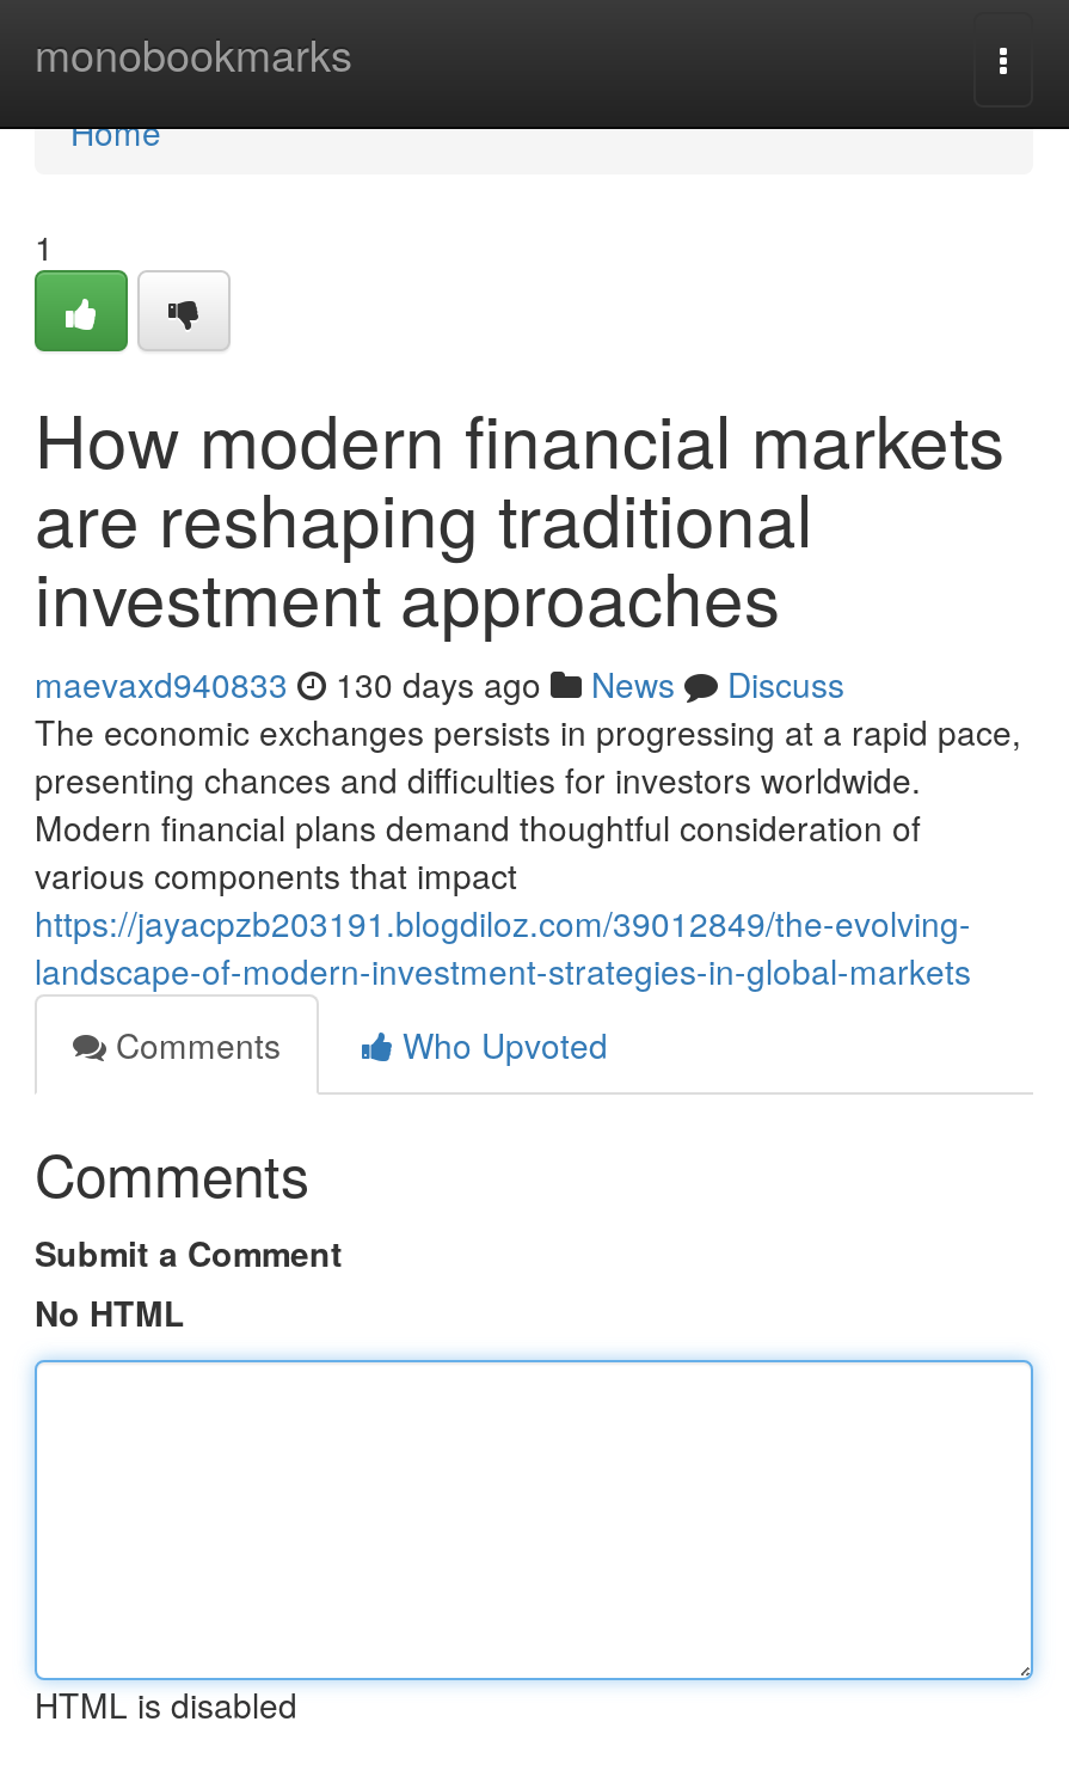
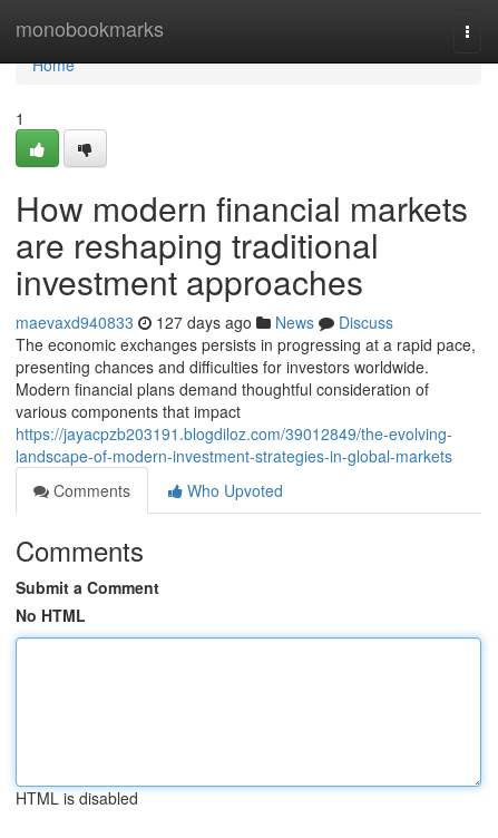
- maevaxd940833 130 days ago News Discuss
+ maevaxd940833 127 days ago News Discuss
